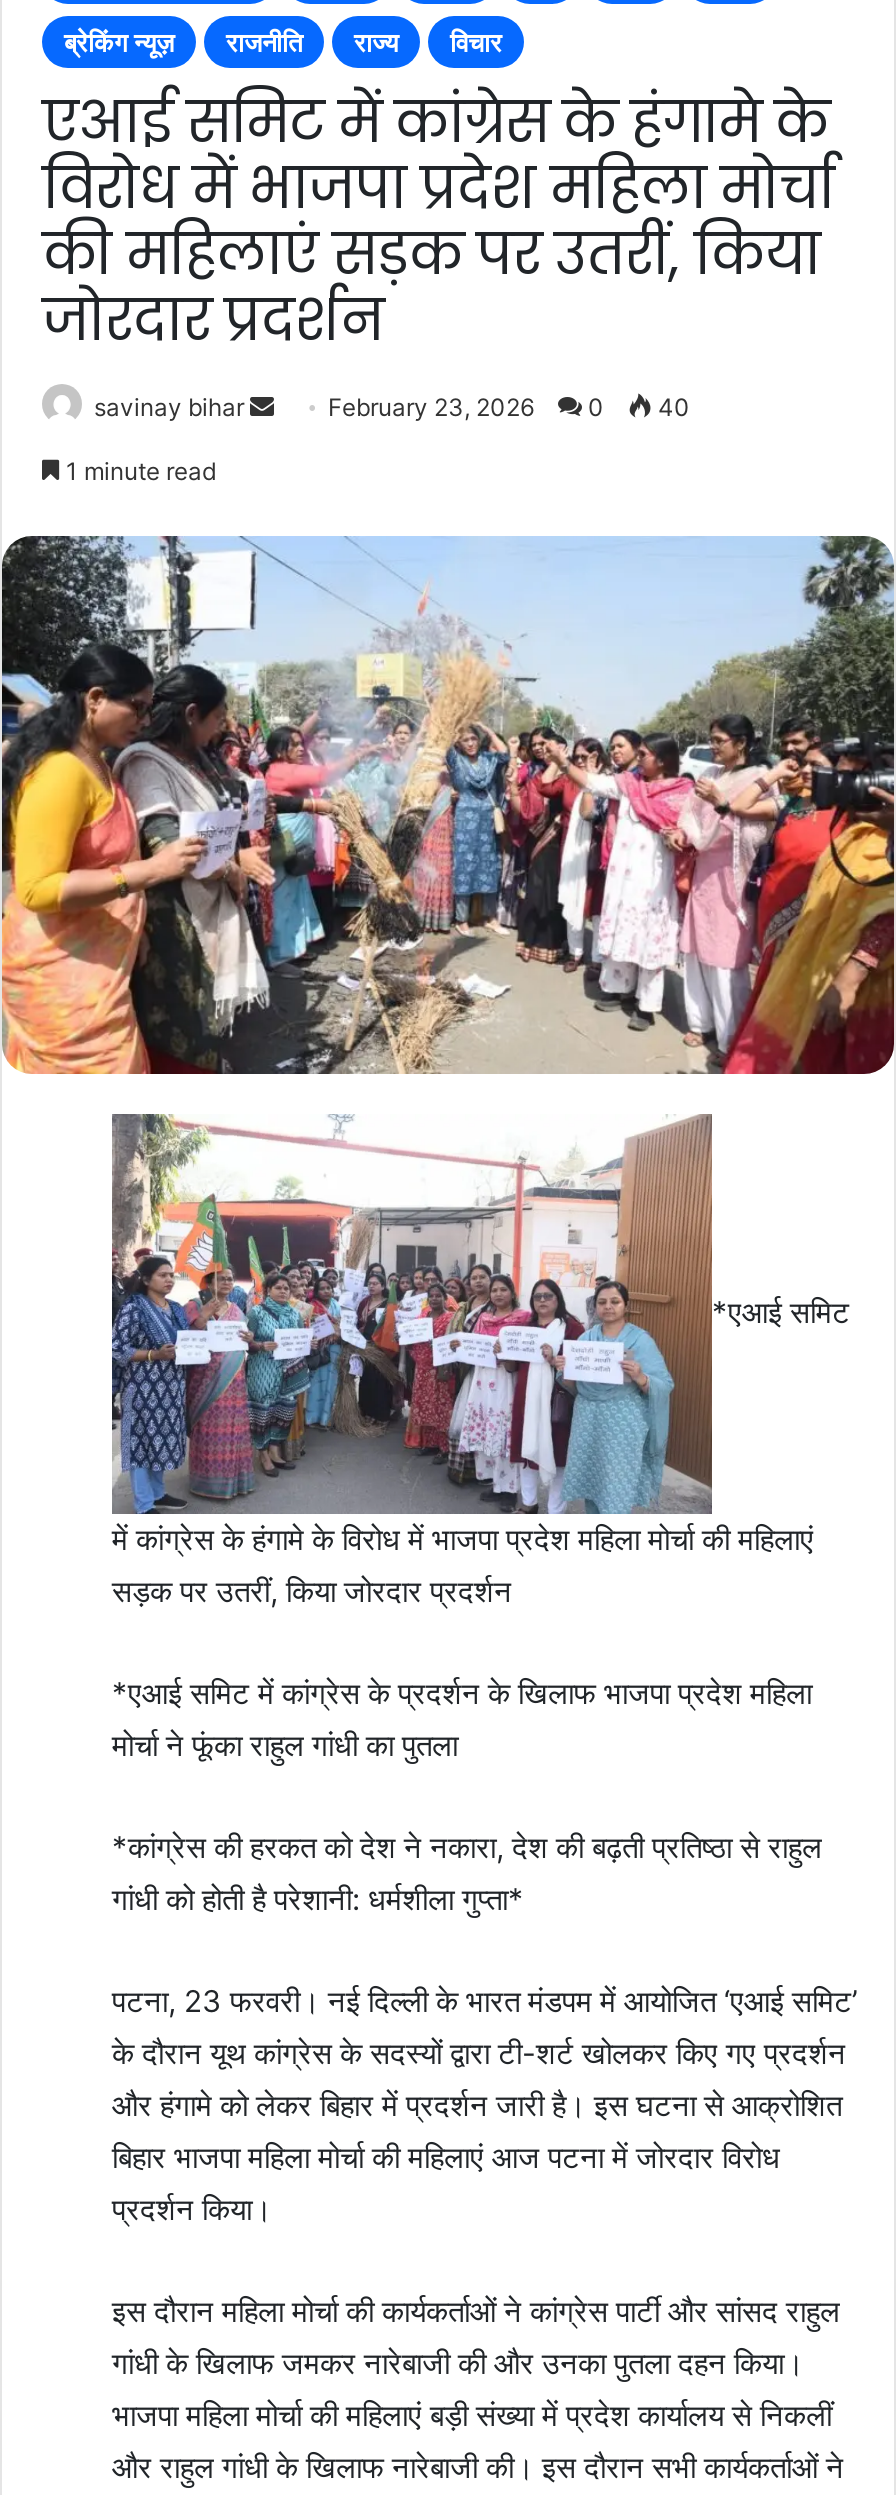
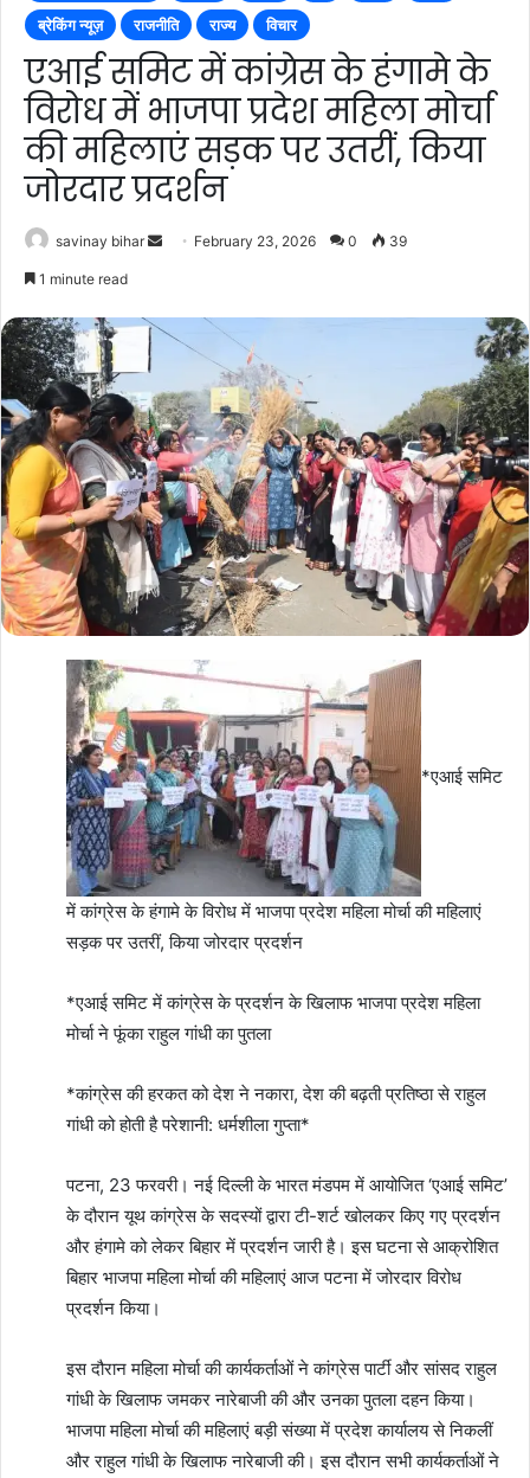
- 40
+ 39
